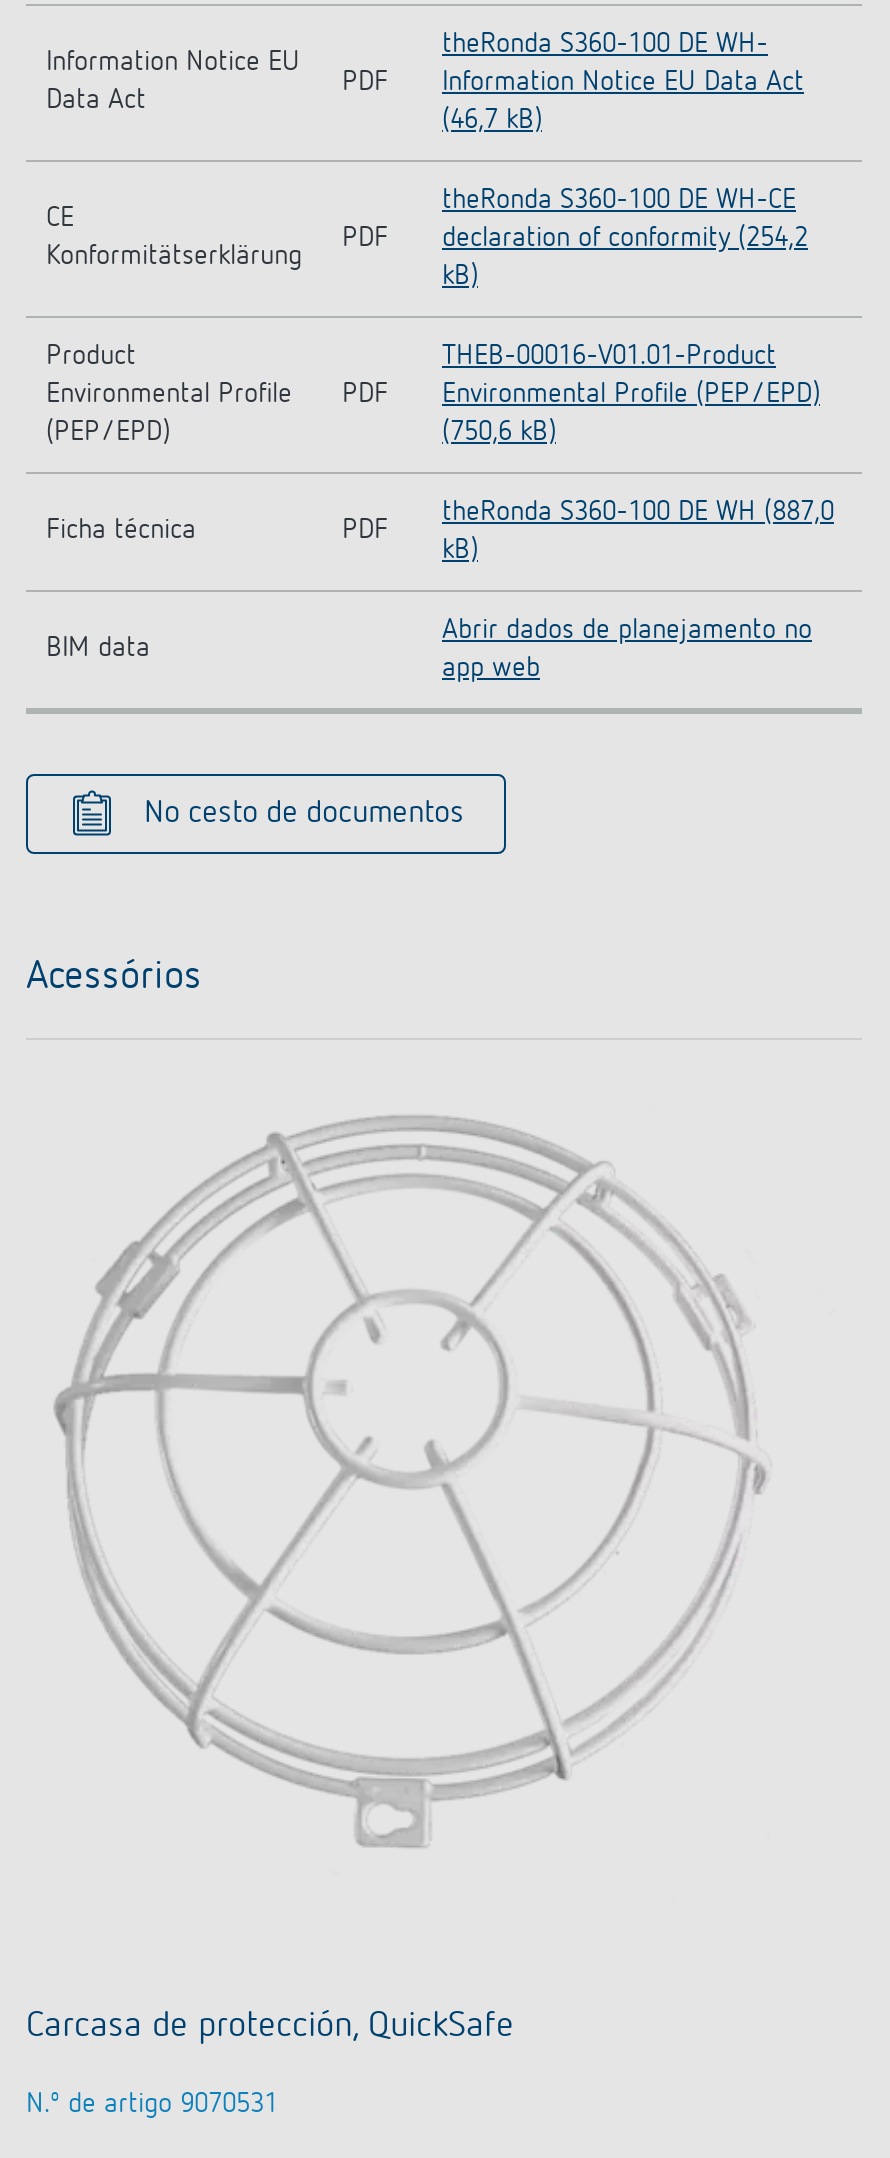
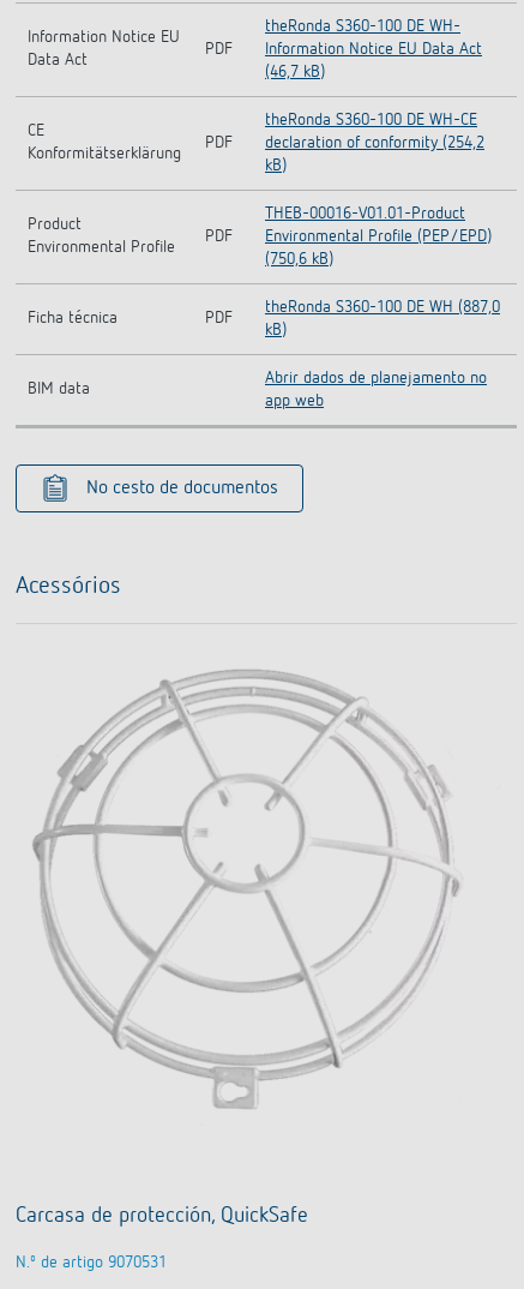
- (PEP/EPD)
